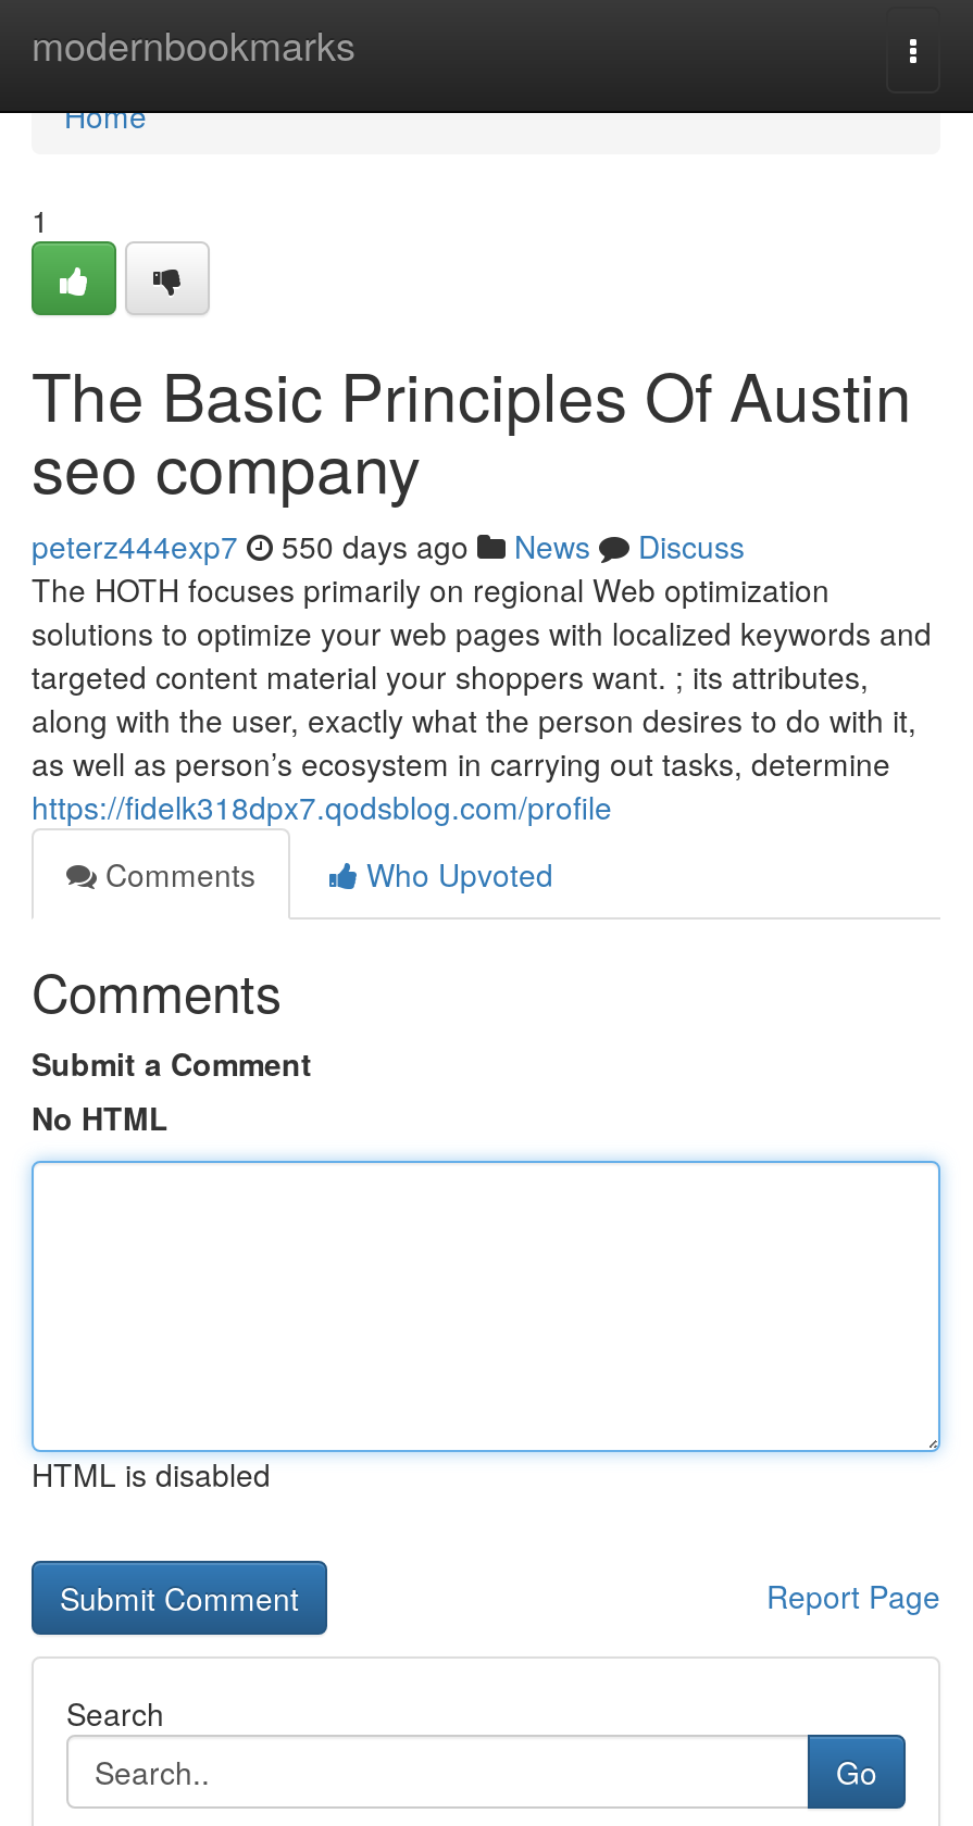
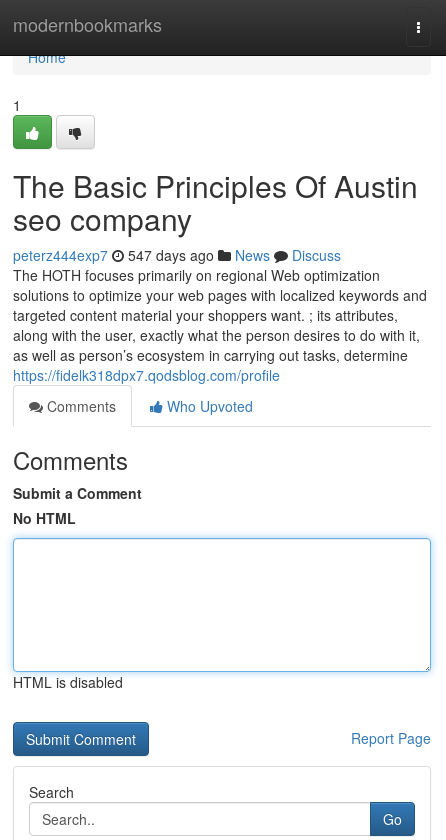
- peterz444exp7 550 days ago News Discuss
+ peterz444exp7 547 days ago News Discuss
